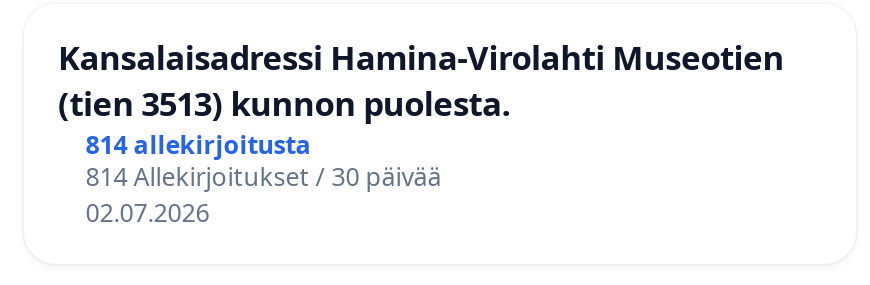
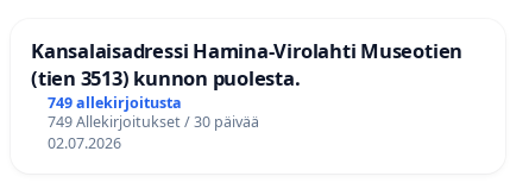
- 814 allekirjoitusta
+ 749 allekirjoitusta

- 814 Allekirjoitukset / 30 päivää
+ 749 Allekirjoitukset / 30 päivää
